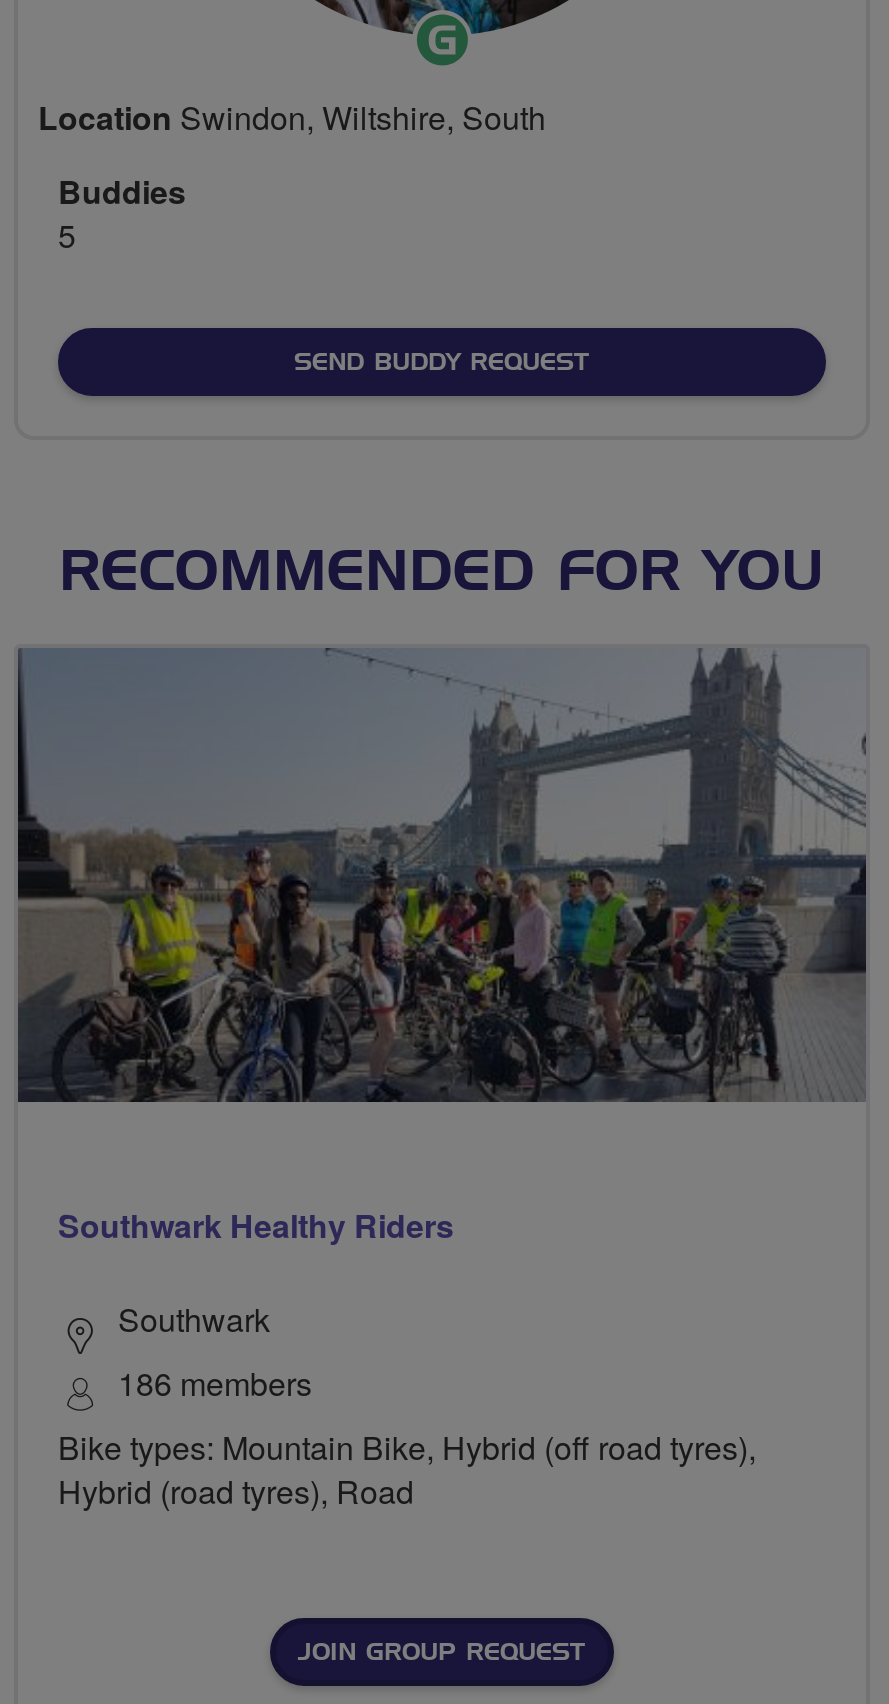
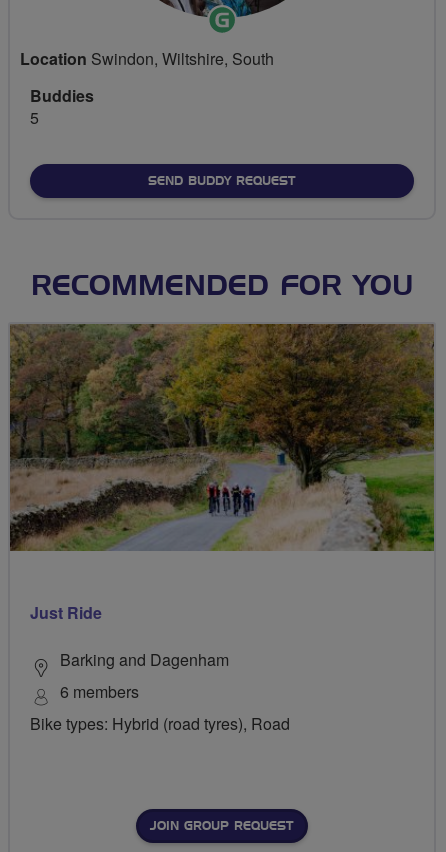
- [image]
+ [image]

- Southwark Healthy Riders
+ Just Ride

- Southwark
- 186 members
- Bike types: Mountain Bike, Hybrid (off road tyres),
- Hybrid (road tyres), Road
+ Barking and Dagenham
+ 6 members
+ Bike types: Hybrid (road tyres), Road
